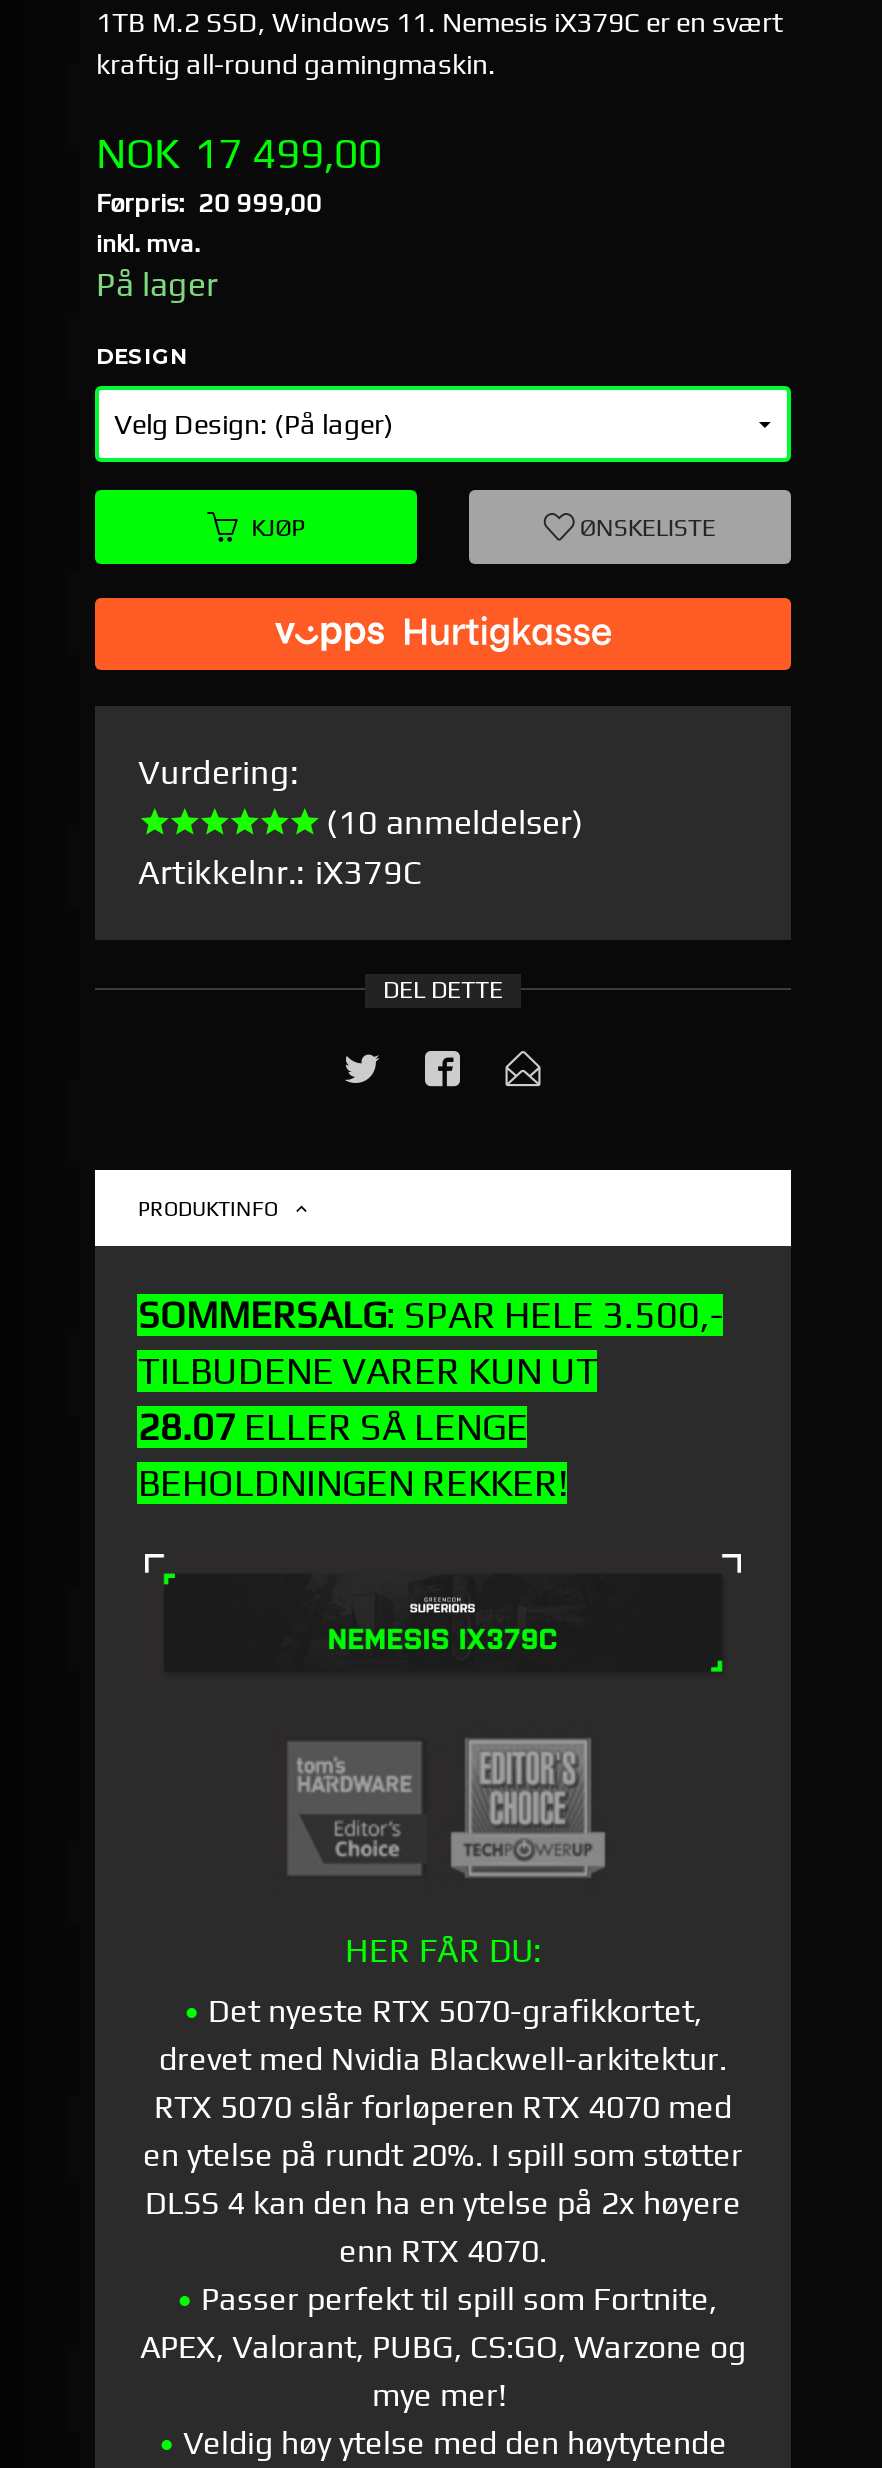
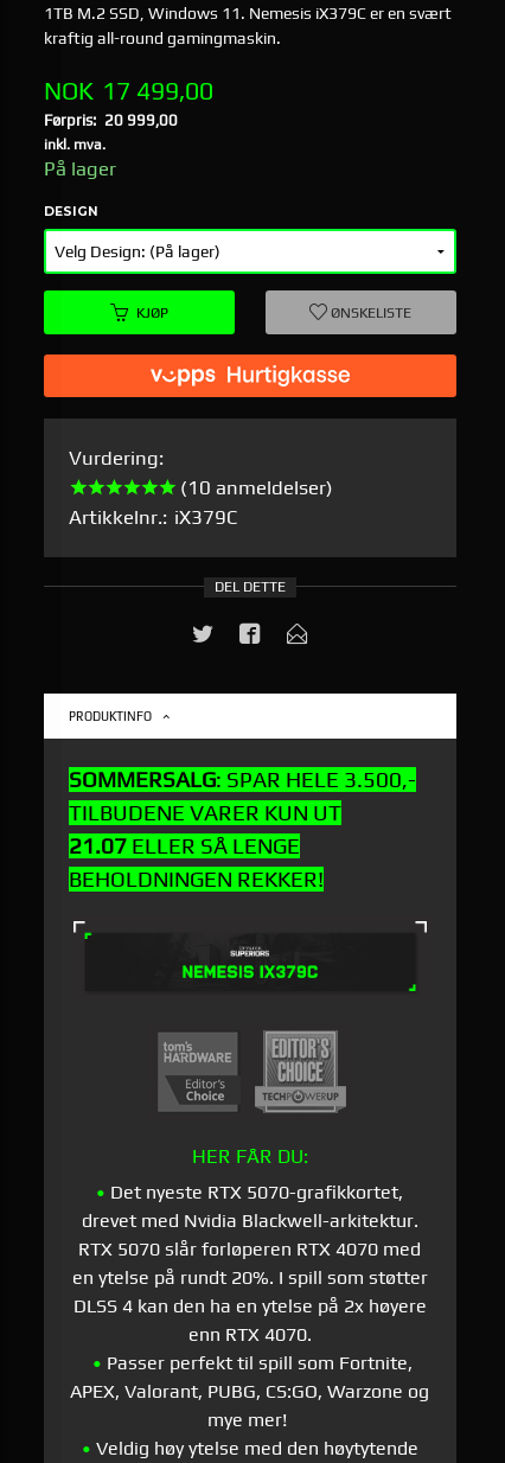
- 28.07 ELLER SÅ LENGE
+ 21.07 ELLER SÅ LENGE
